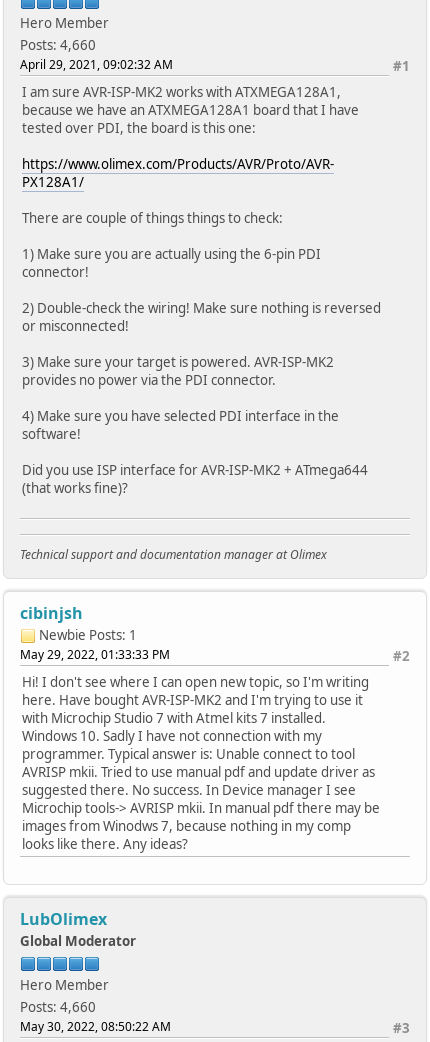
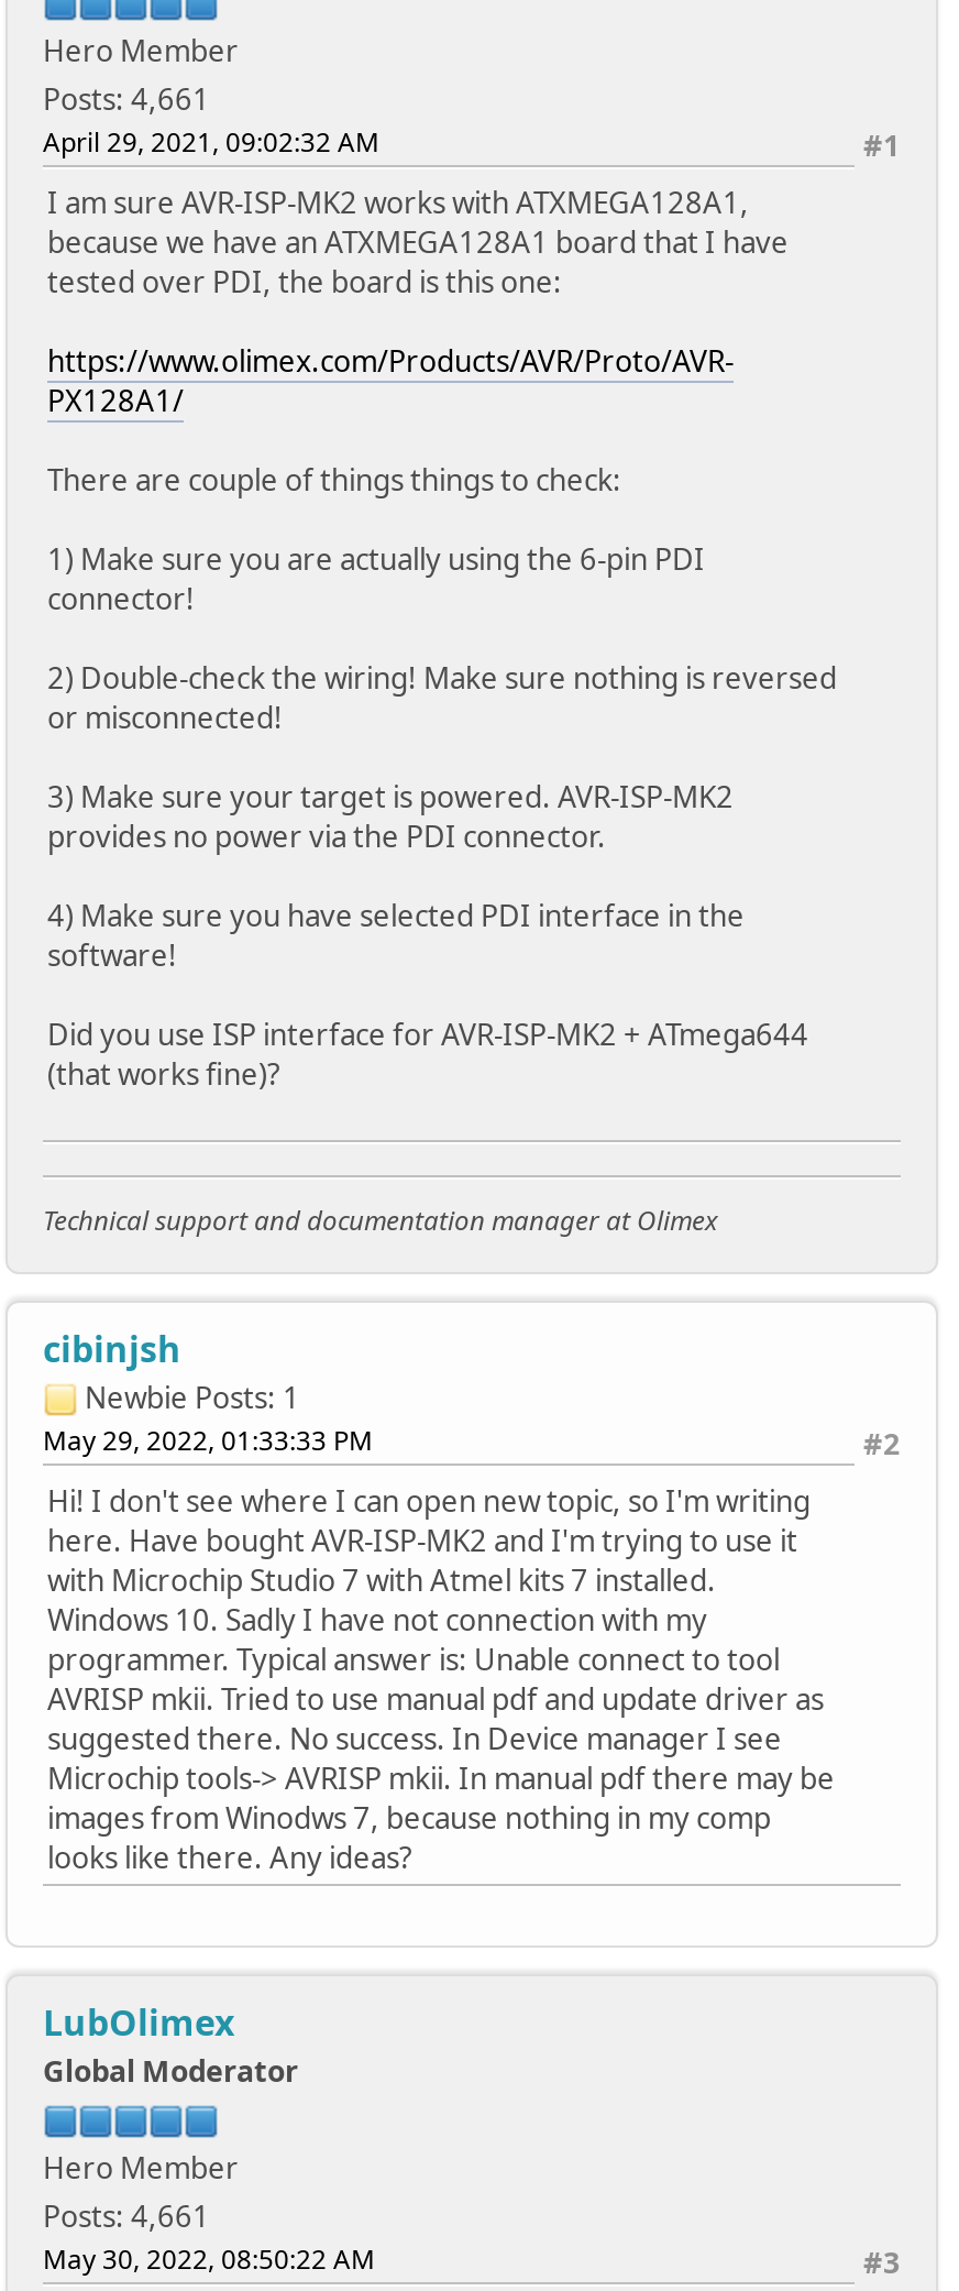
- Posts: 4,660
+ Posts: 4,661

- Posts: 4,660
+ Posts: 4,661
